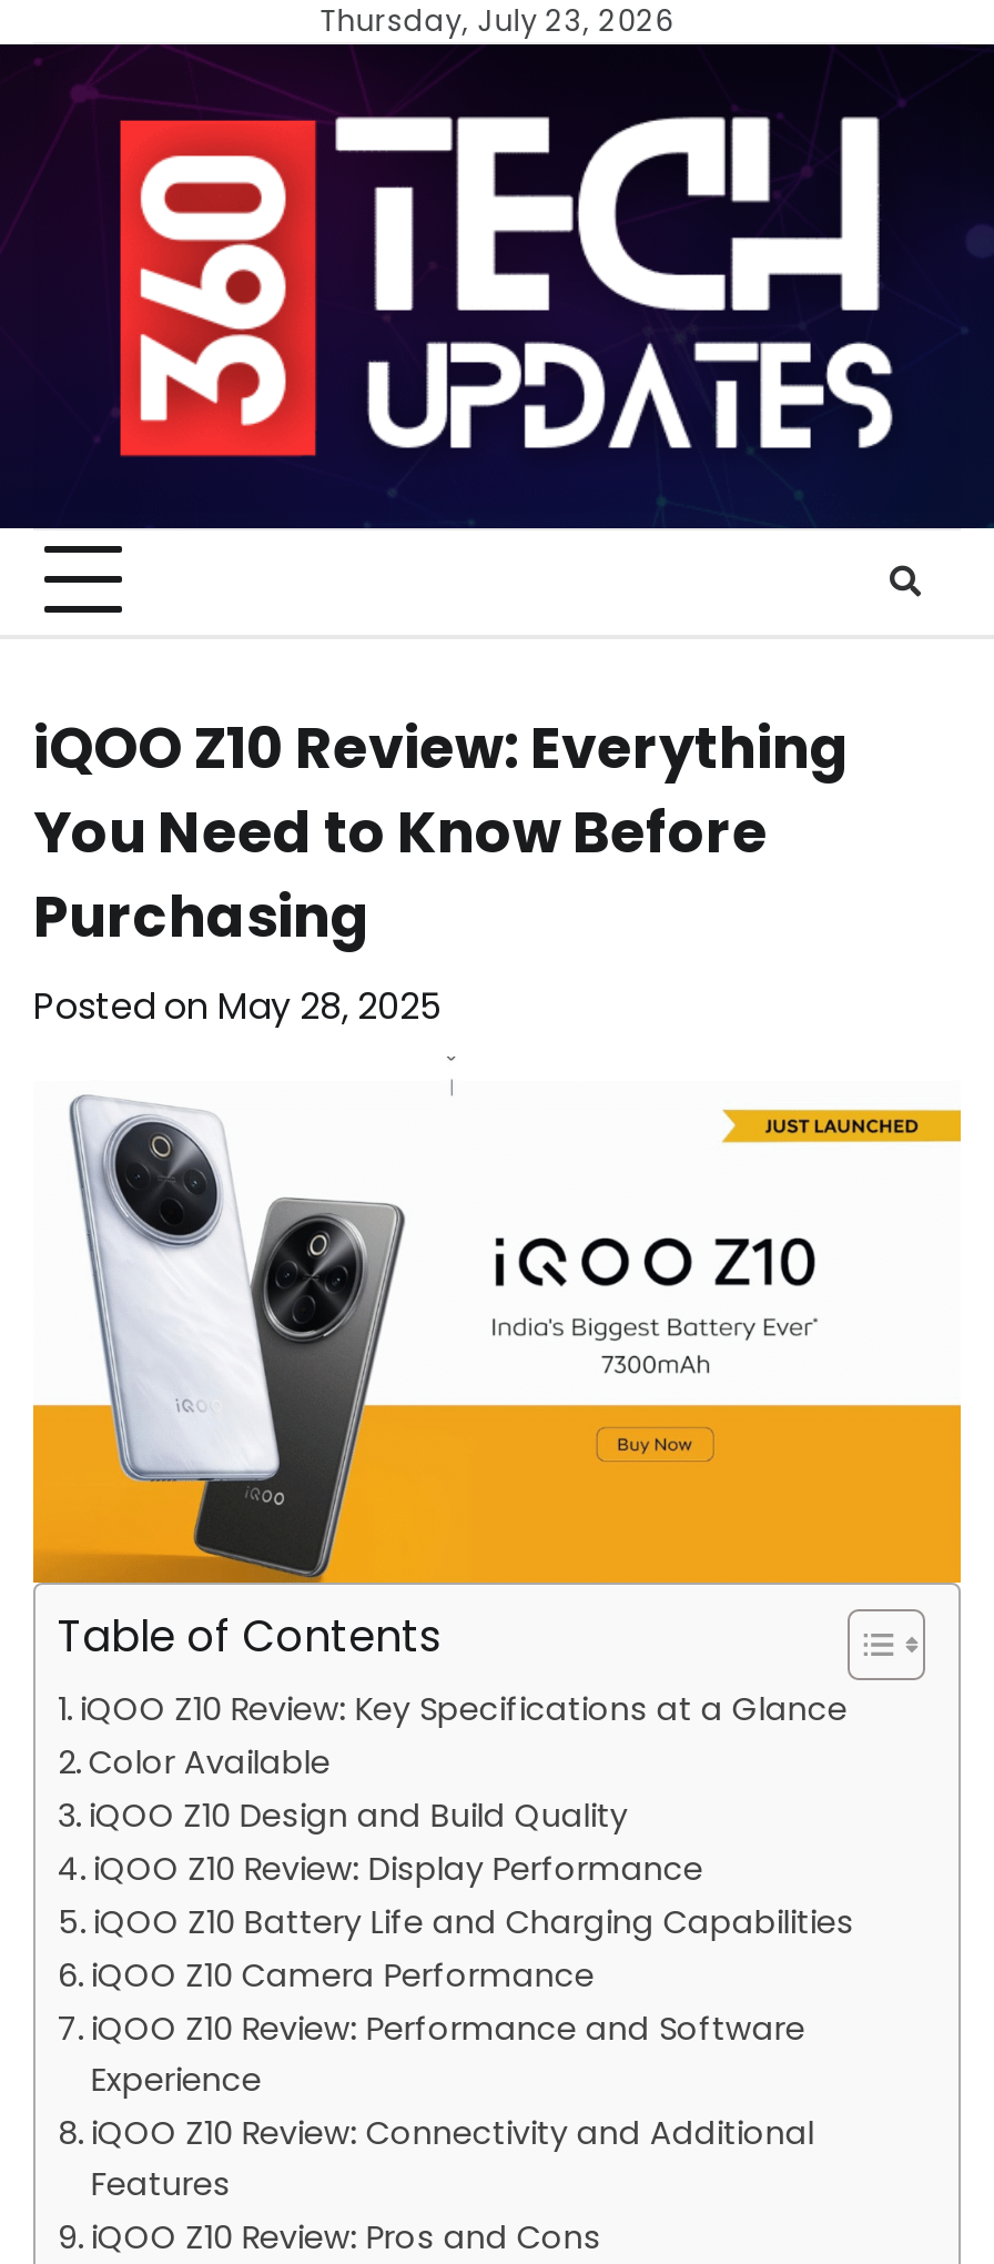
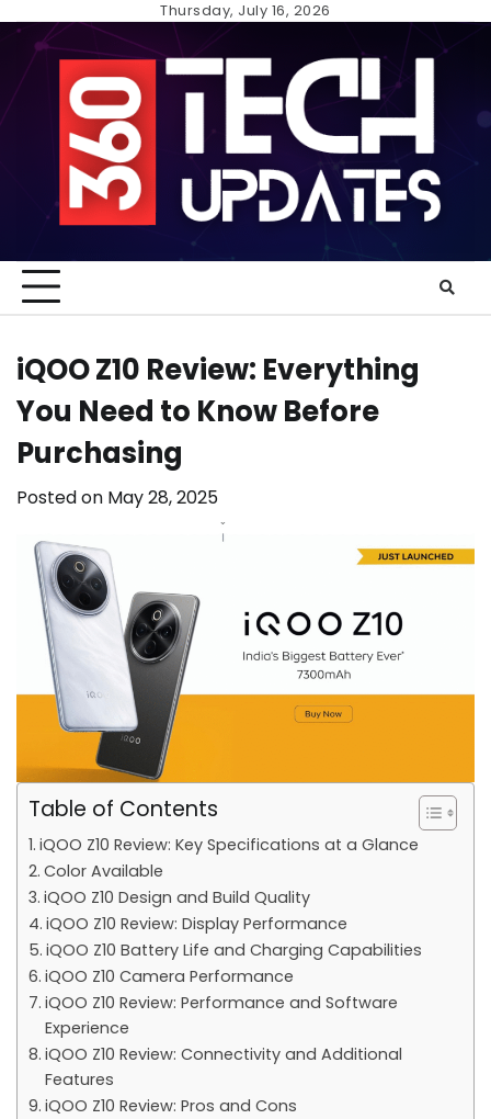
- Thursday, July 23, 2026
+ Thursday, July 16, 2026
